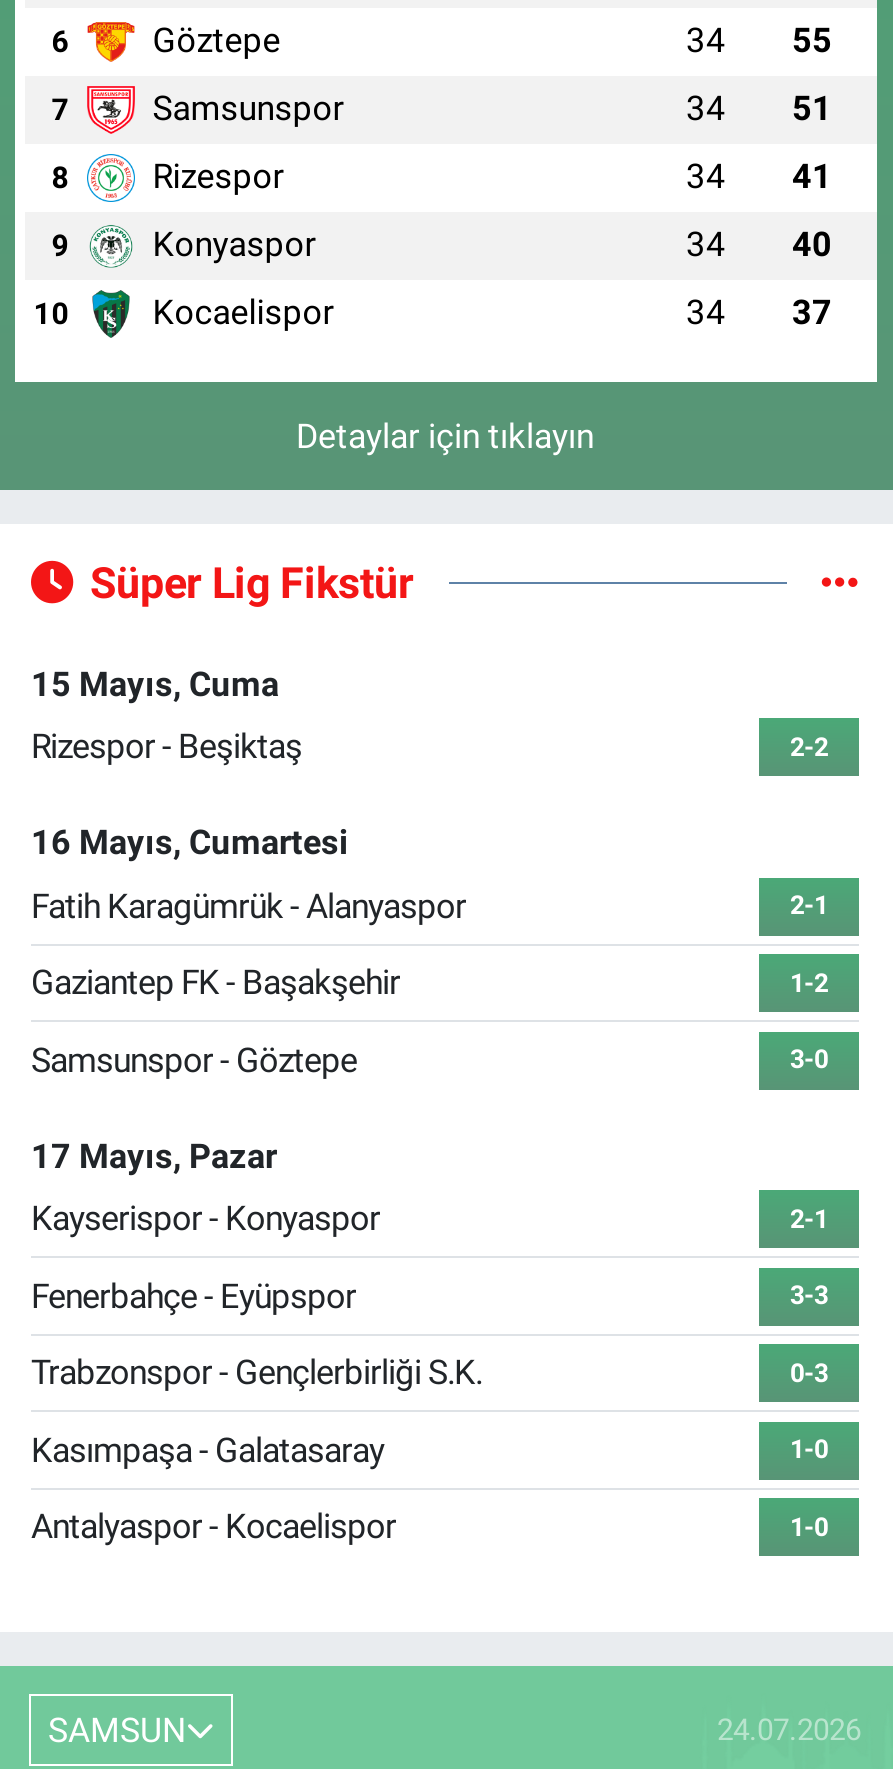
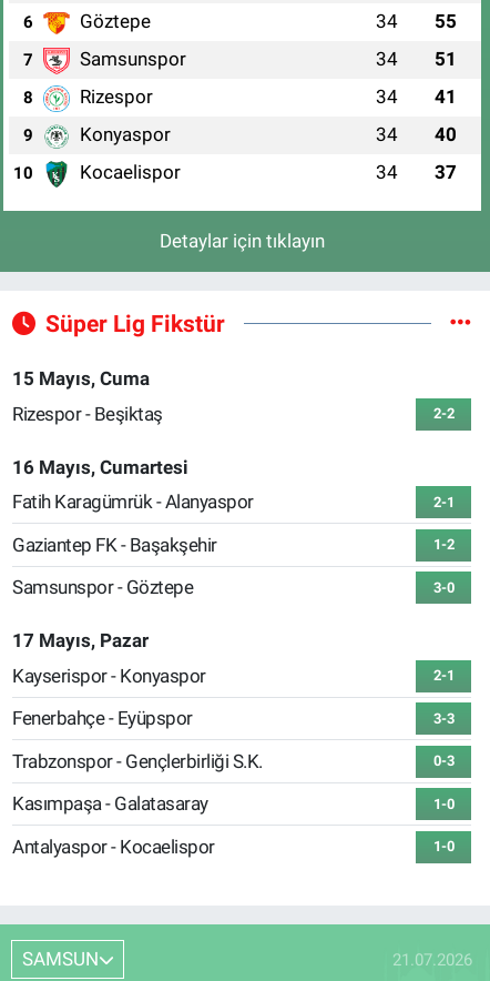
- 24.07.2026
+ 21.07.2026
